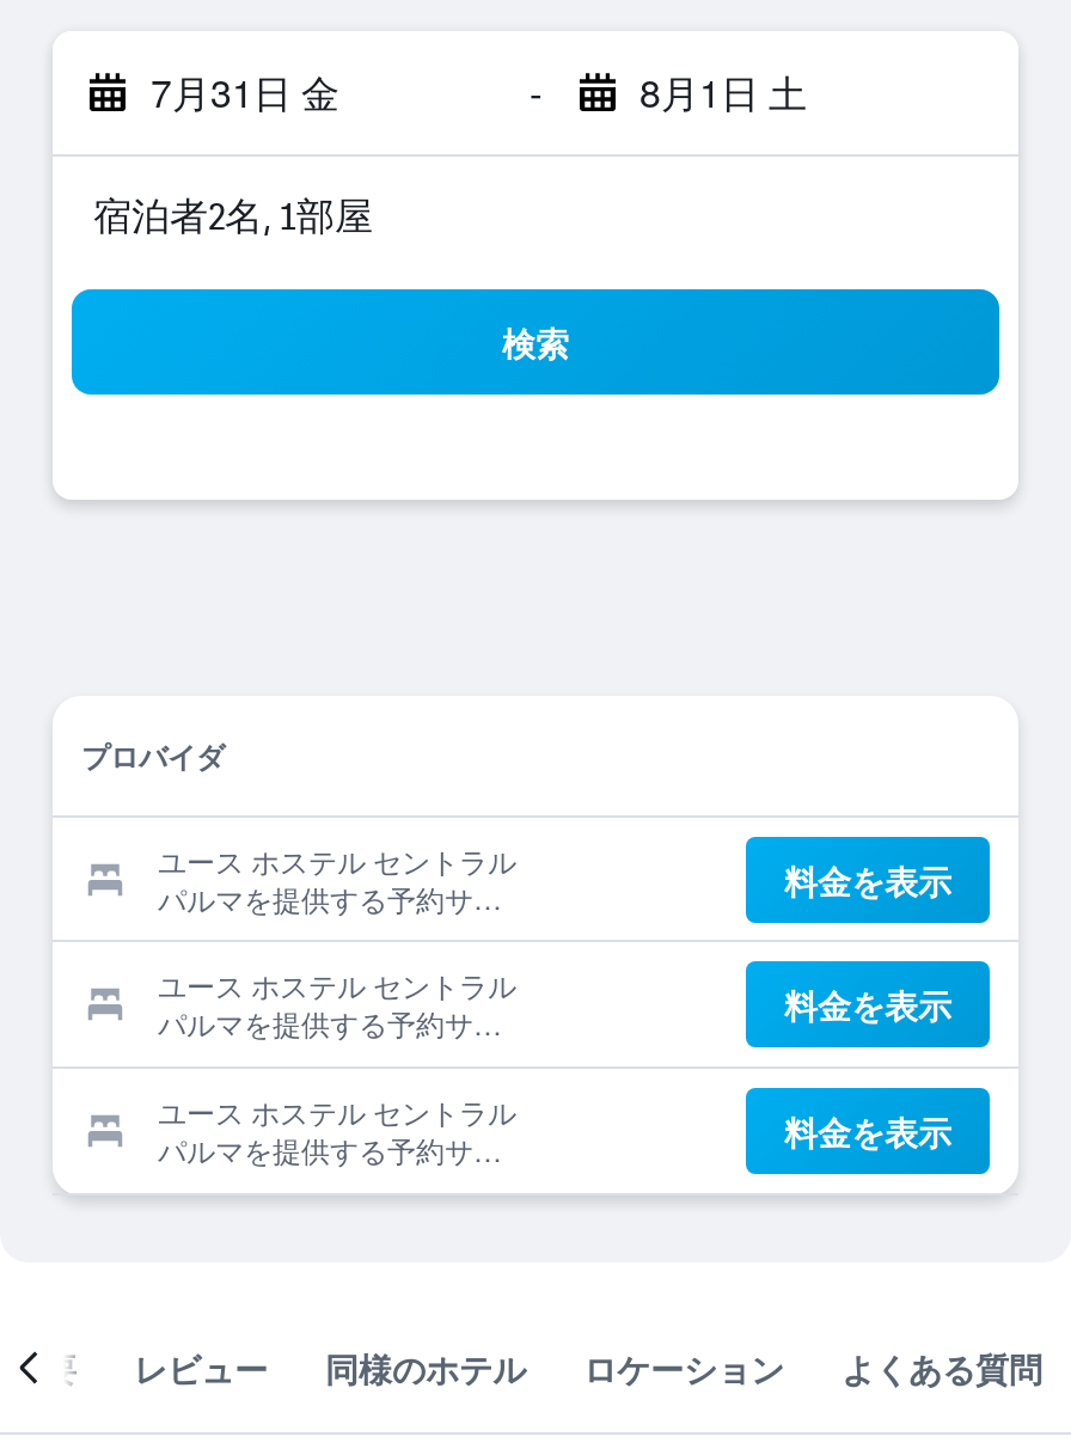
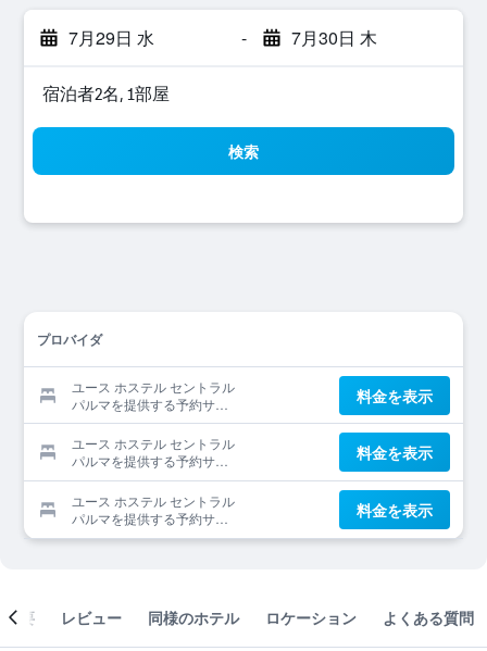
- 7月31日 金
+ 7月29日 水

- 8月1日 土
+ 7月30日 木
